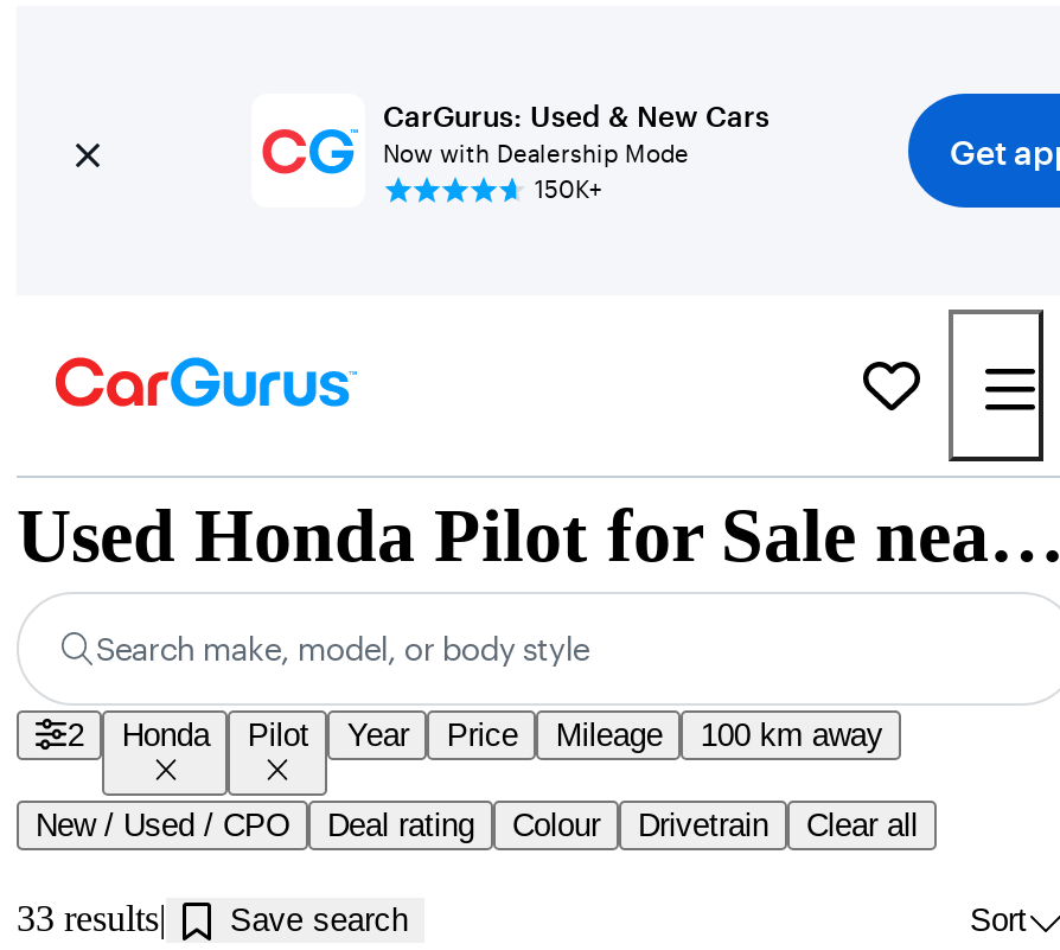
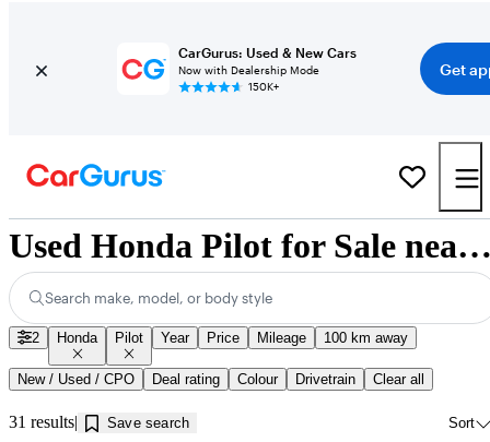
- 33 results Save search
+ 31 results Save search
